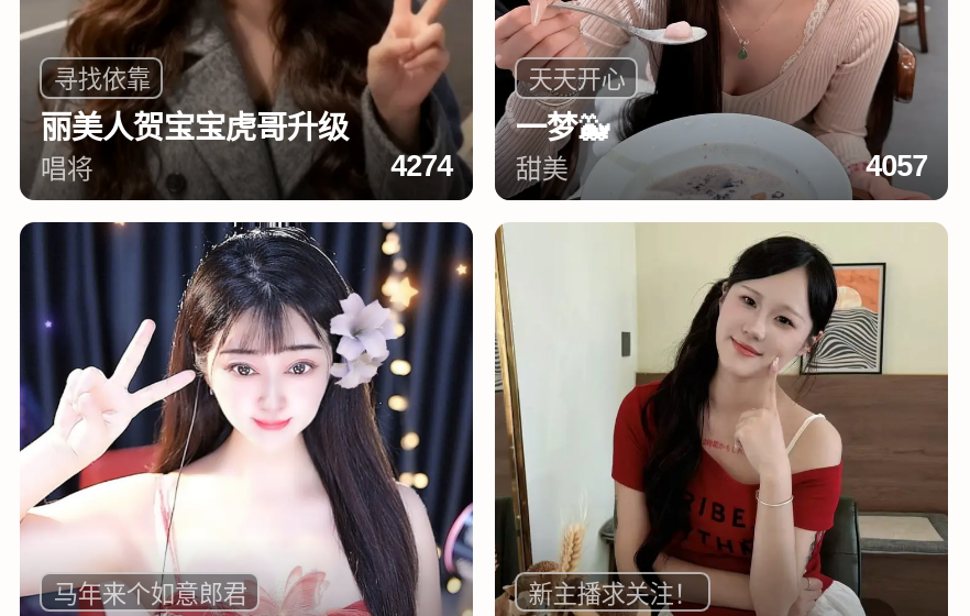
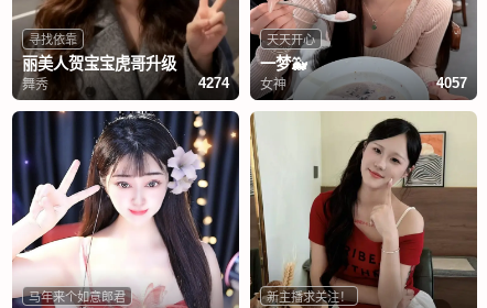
- 唱将
+ 舞秀

- 甜美
+ 女神
